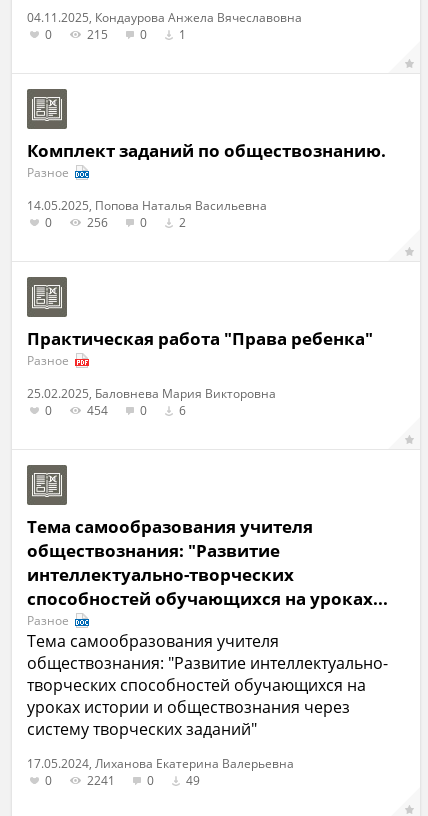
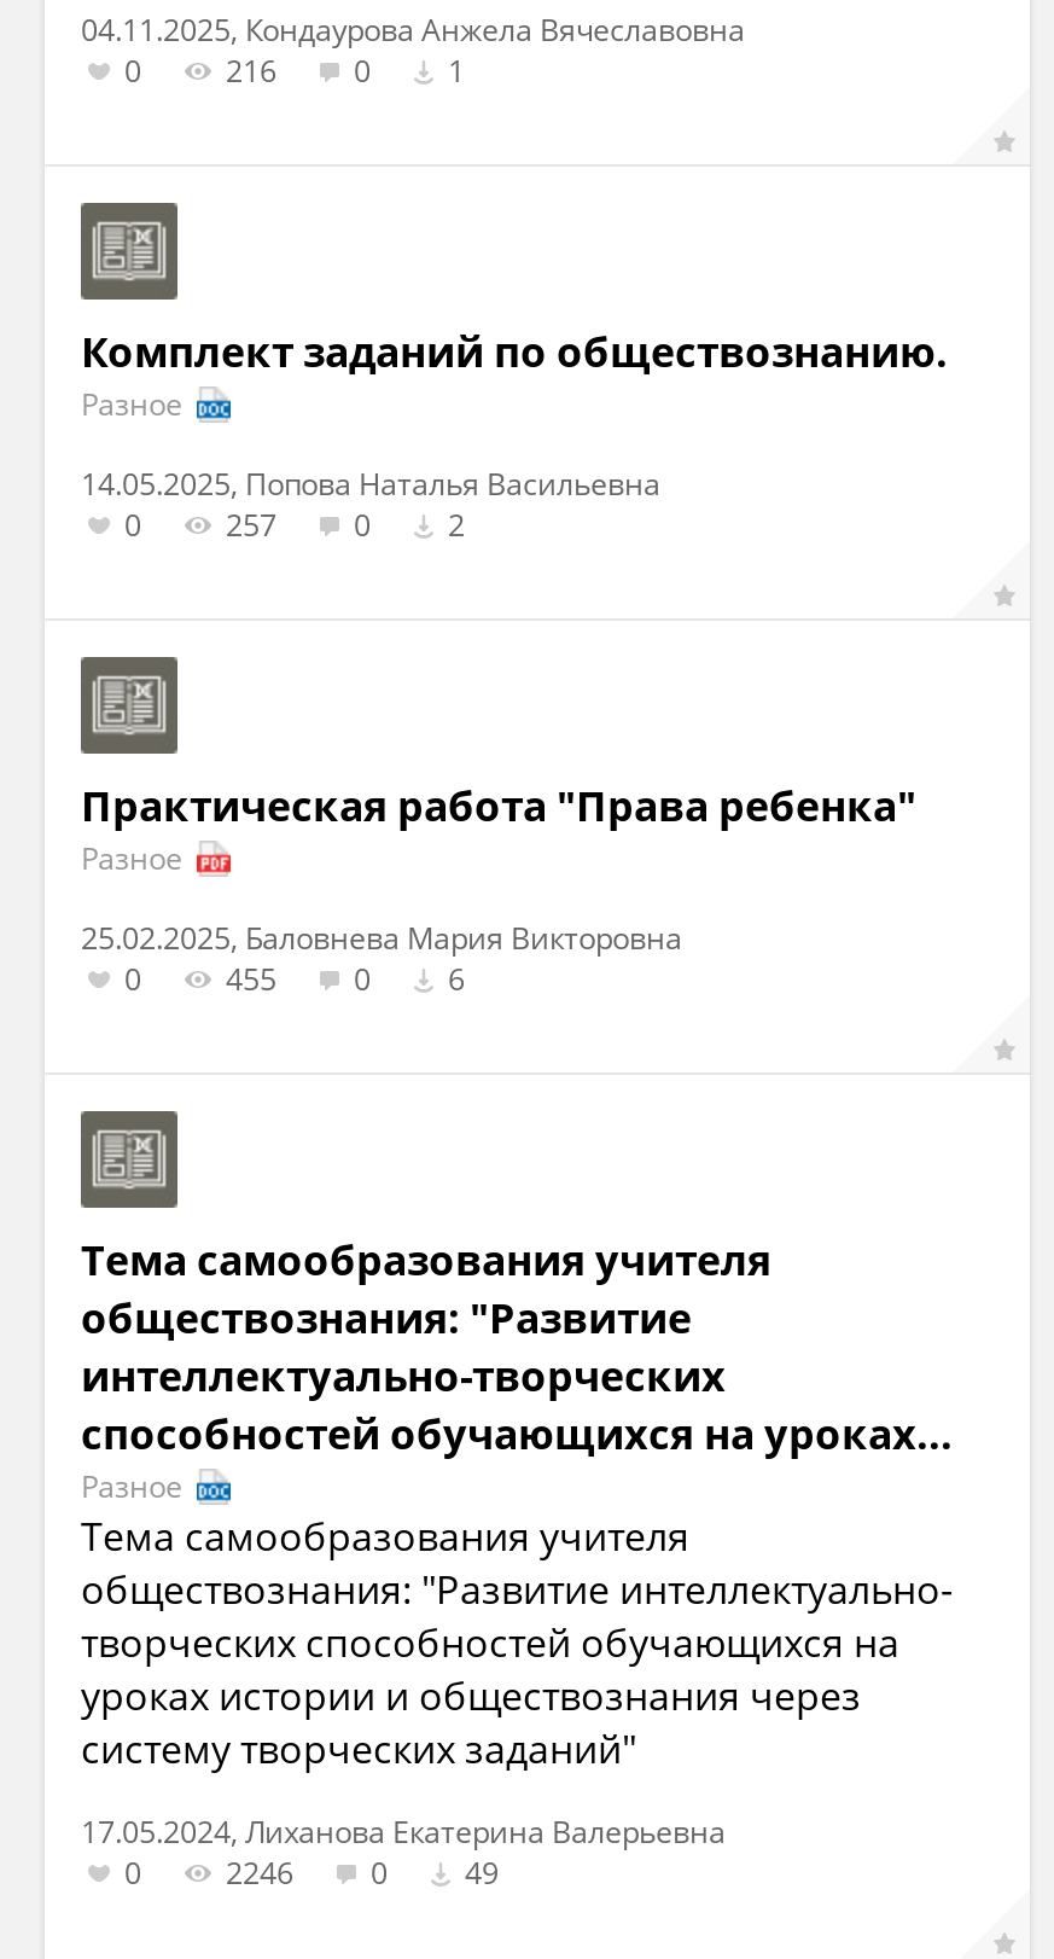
- 0 215 0 1
+ 0 216 0 1

- 0 256 0 2
+ 0 257 0 2

- 0 454 0 6
+ 0 455 0 6

- 0 2241 0 49
+ 0 2246 0 49
